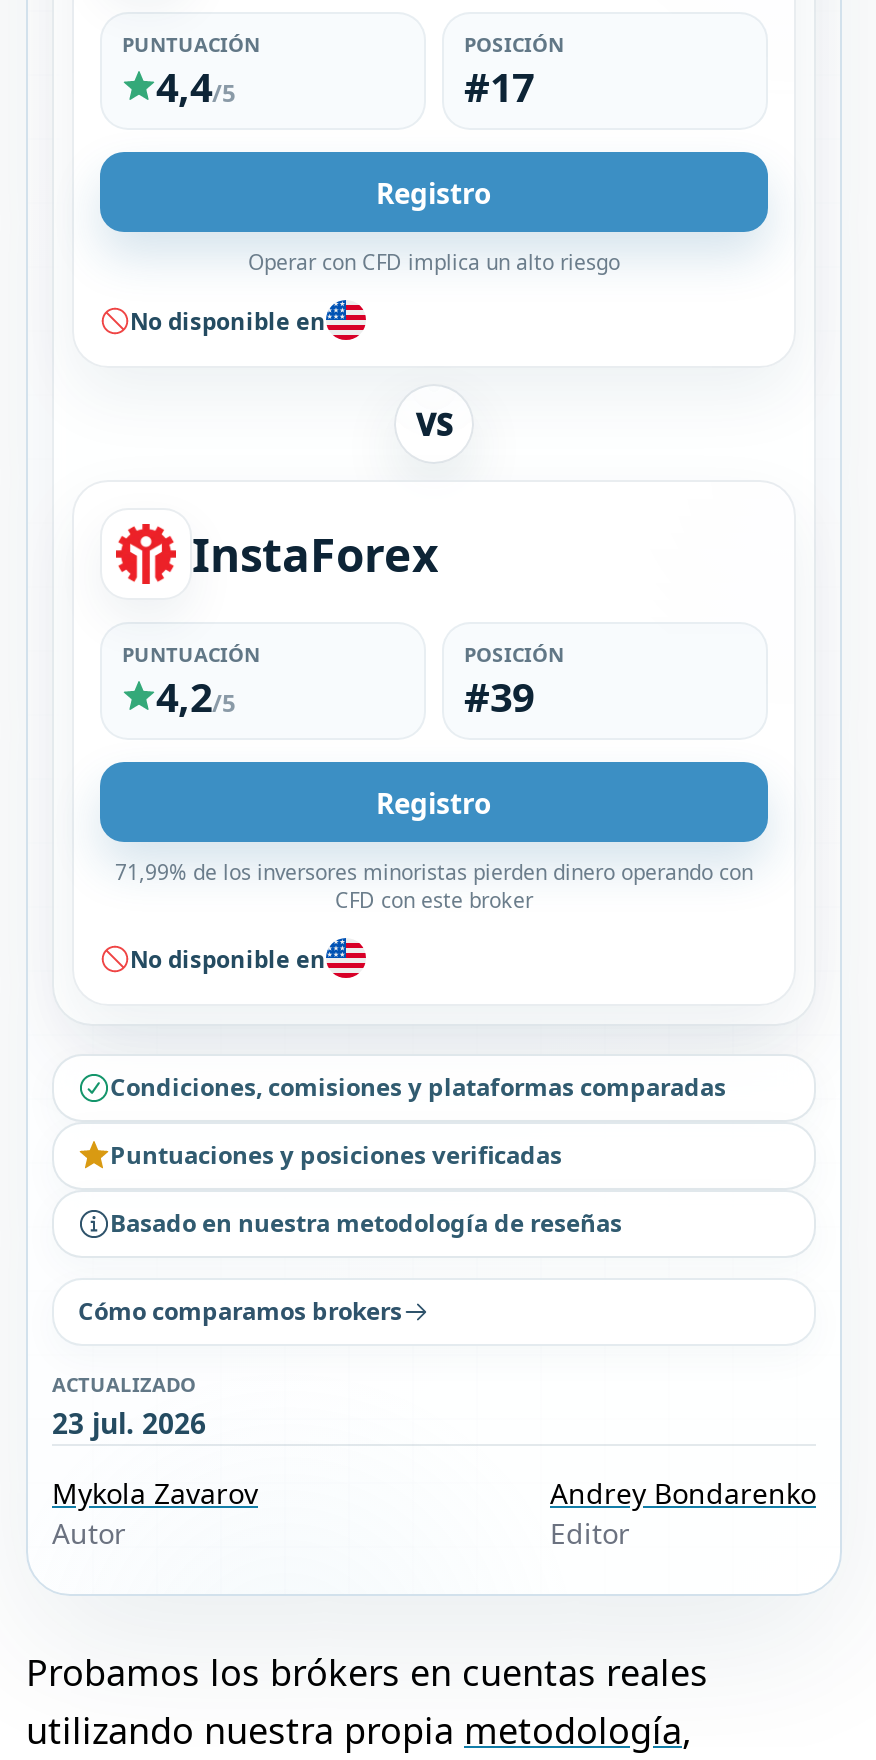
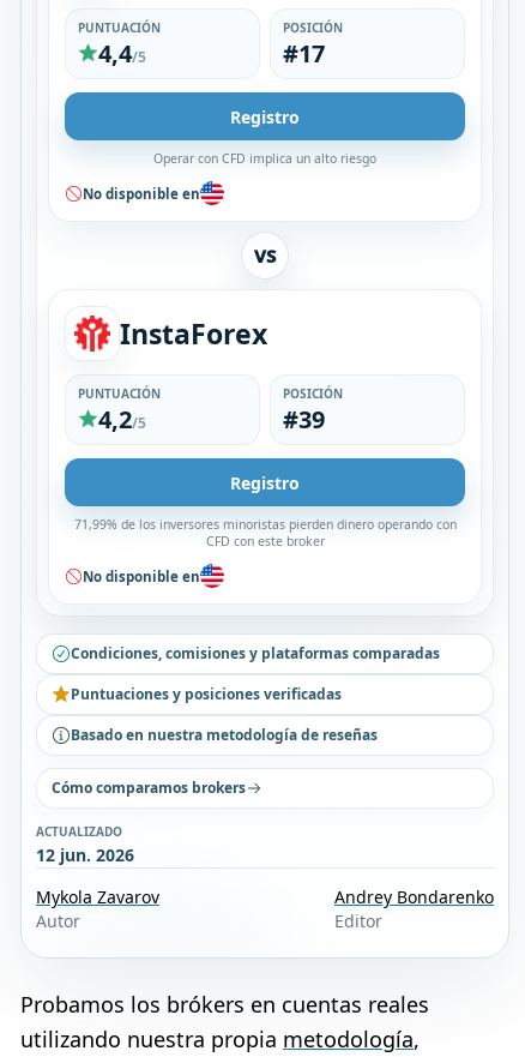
- 23 jul. 2026
+ 12 jun. 2026
